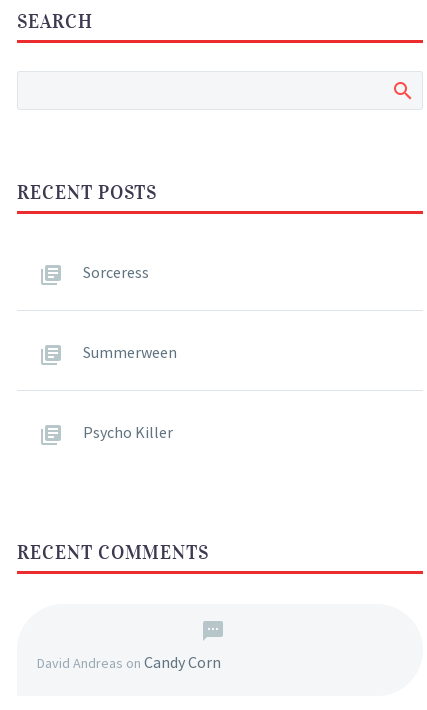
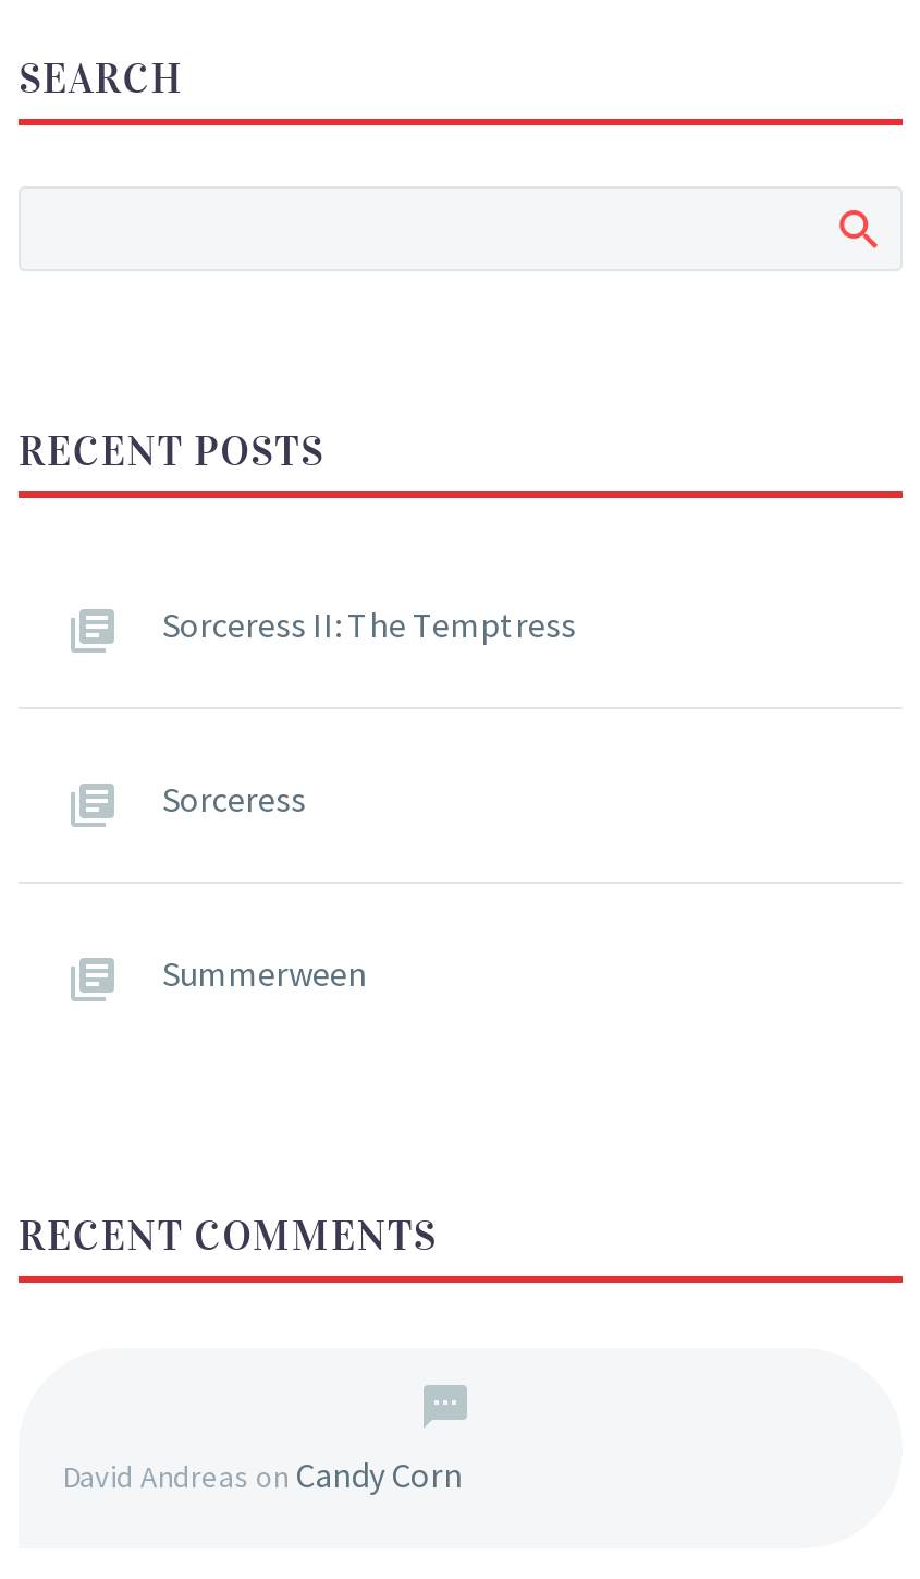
+ Sorceress II: The Temptress

moved down: Sorceress | Summerween

- Psycho Killer
